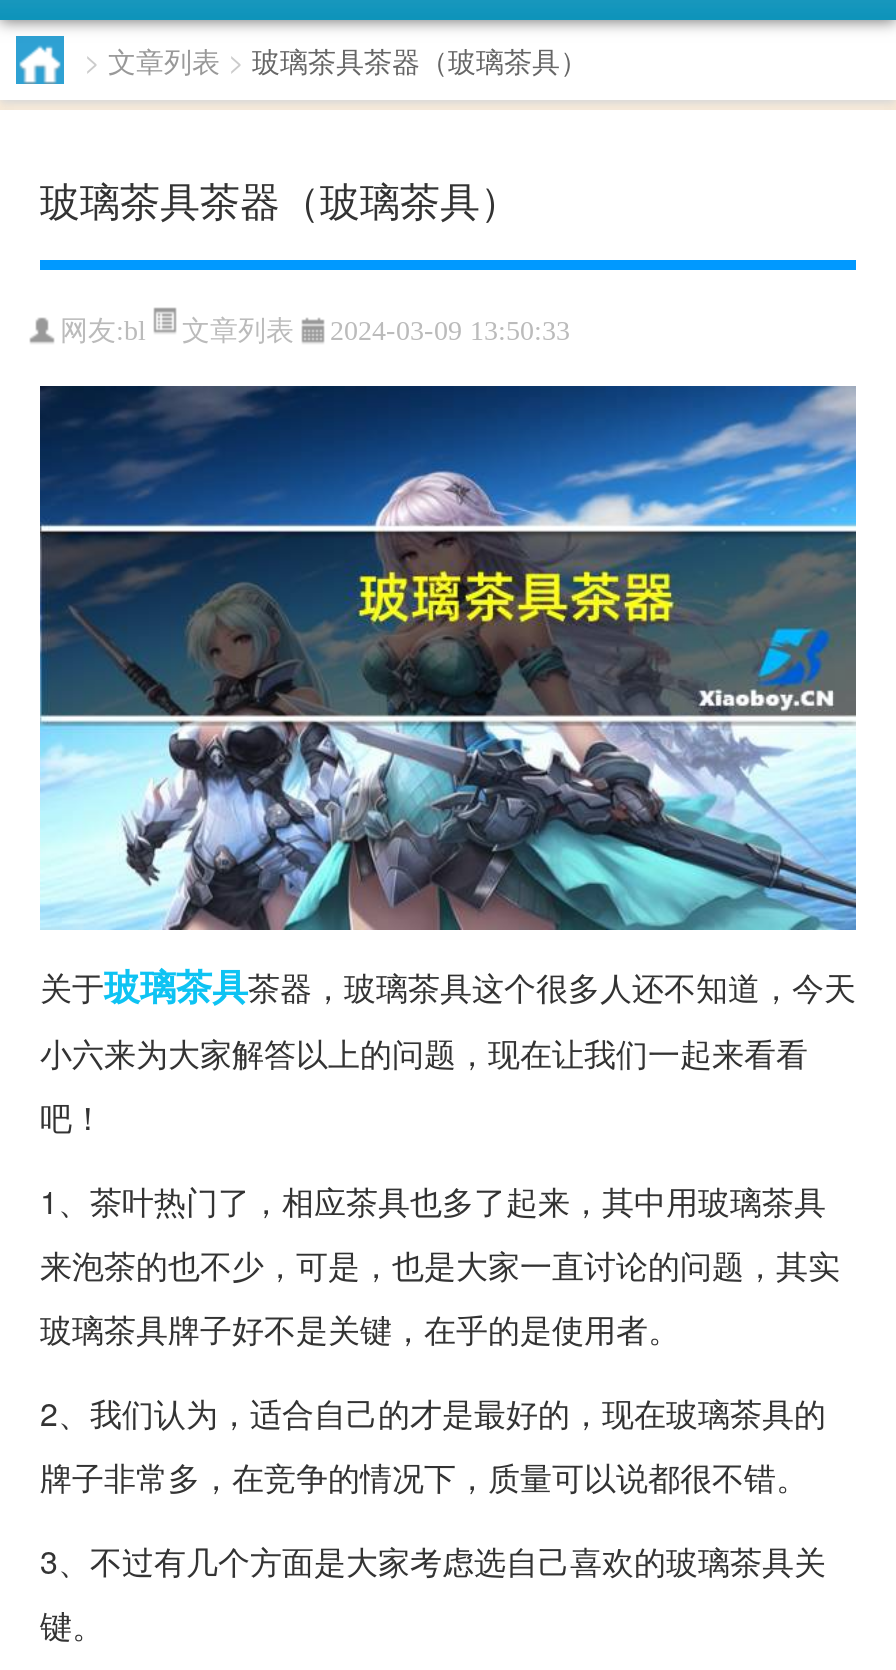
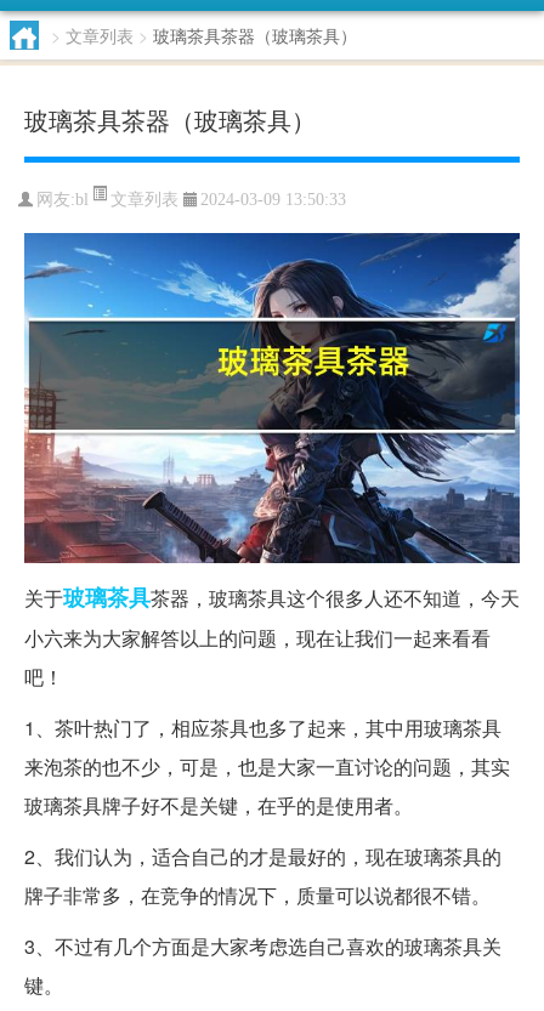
- [image]
+ [image]
